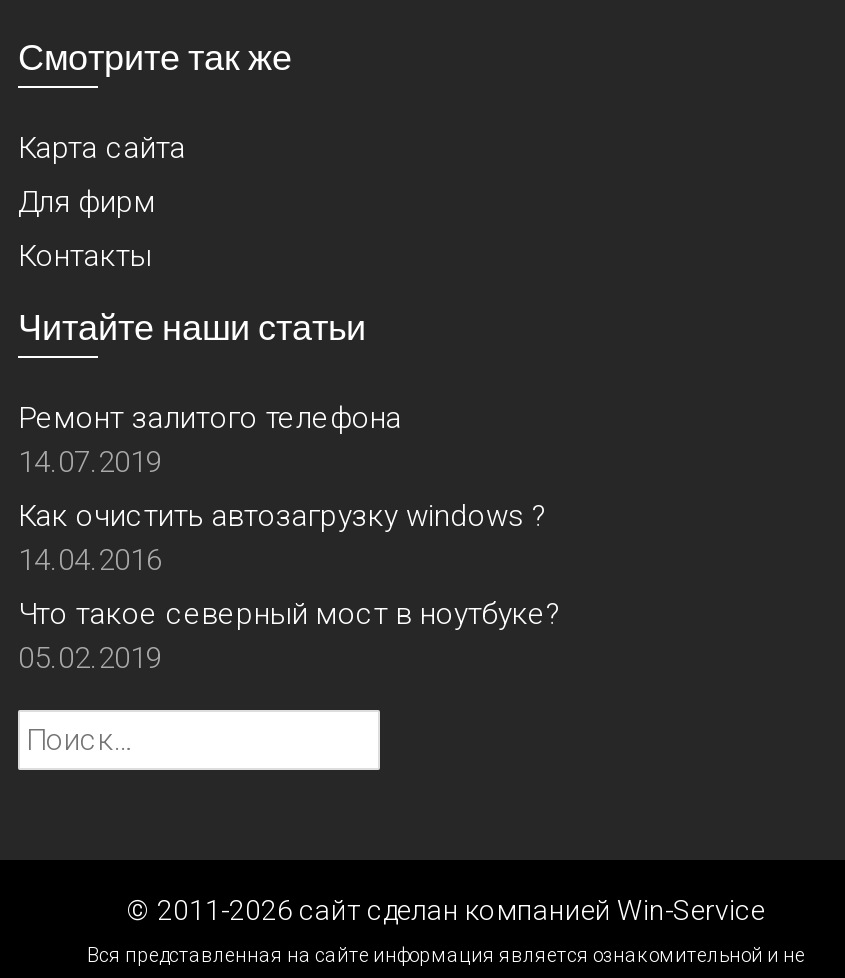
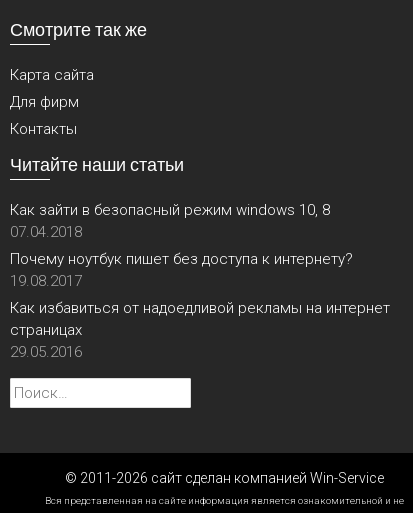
- Ремонт залитого телефона
- 14.07.2019
+ Как зайти в безопасный режим windows 10, 8
+ 07.04.2018

- Как очистить автозагрузку windows ?
- 14.04.2016
+ Почему ноутбук пишет без доступа к интернету?
+ 19.08.2017

- Что такое северный мост в ноутбуке?
- 05.02.2019
+ Как избавиться от надоедливой рекламы на интернет
+ страницах
+ 29.05.2016
